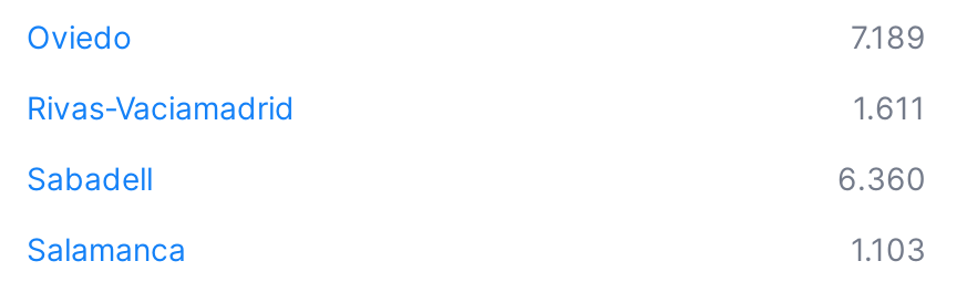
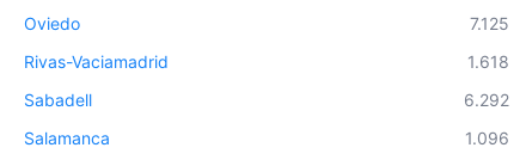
- 7.189
+ 7.125

- 1.611
+ 1.618

- 6.360
+ 6.292

- 1.103
+ 1.096
